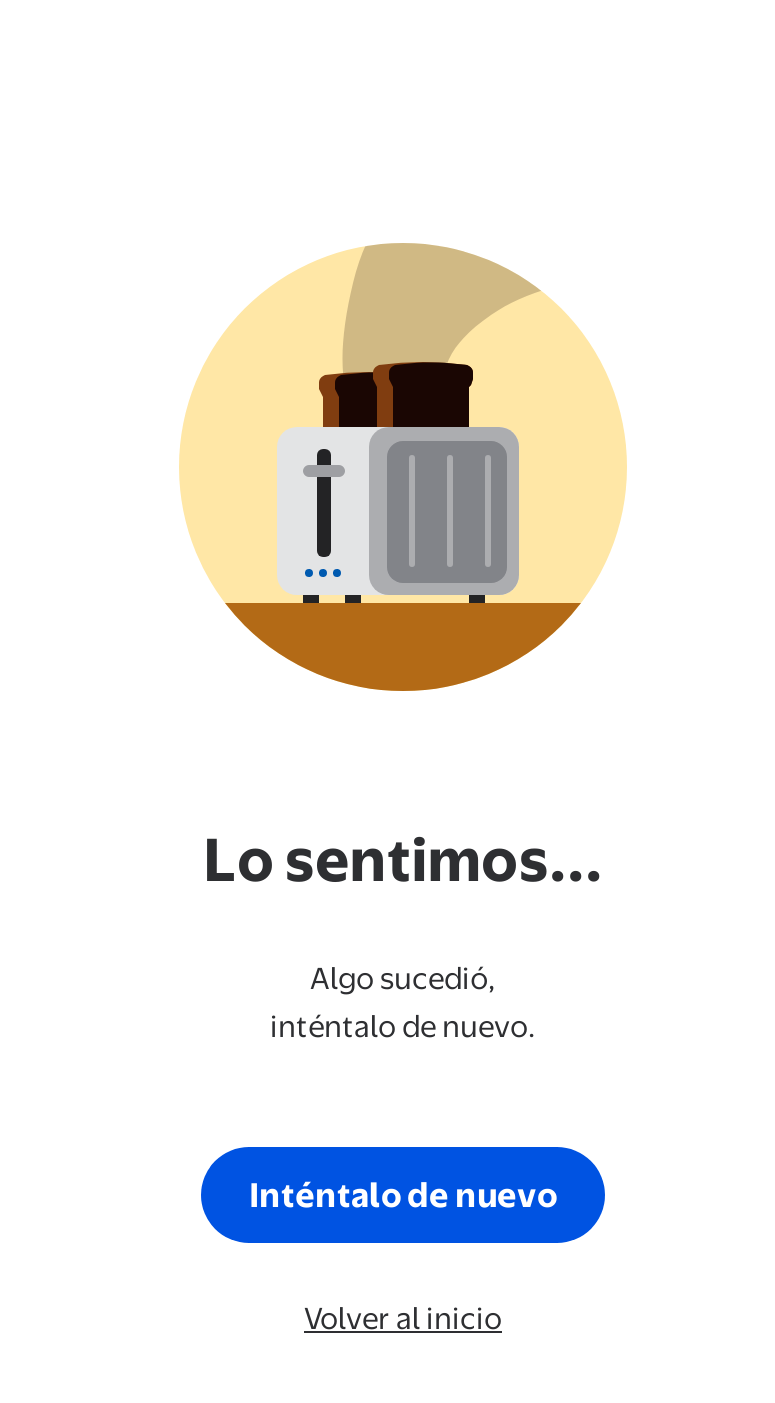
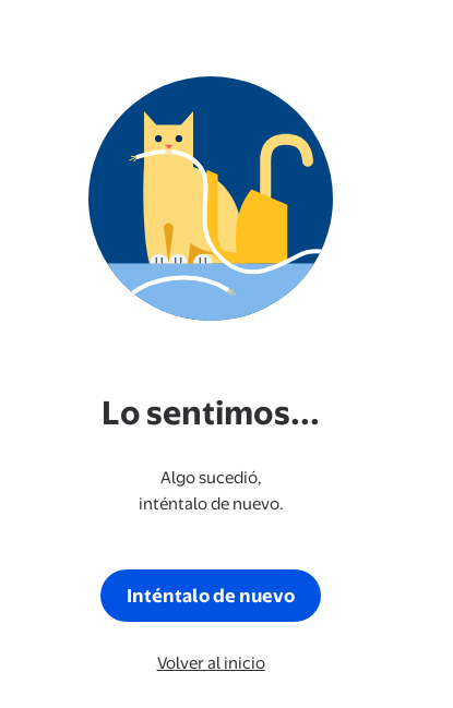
- [image]
+ [image]
